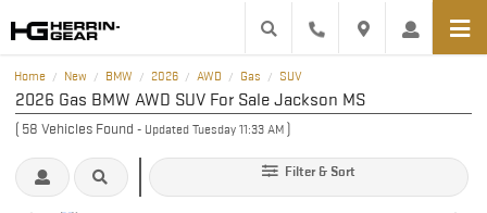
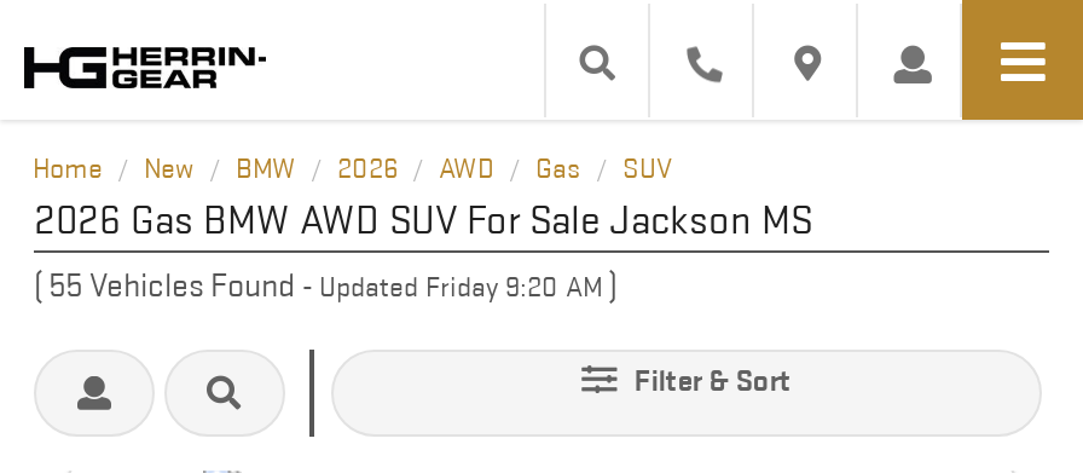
- (58 Vehicles Found - Updated Tuesday 11:33 AM)
+ (55 Vehicles Found - Updated Friday 9:20 AM)
